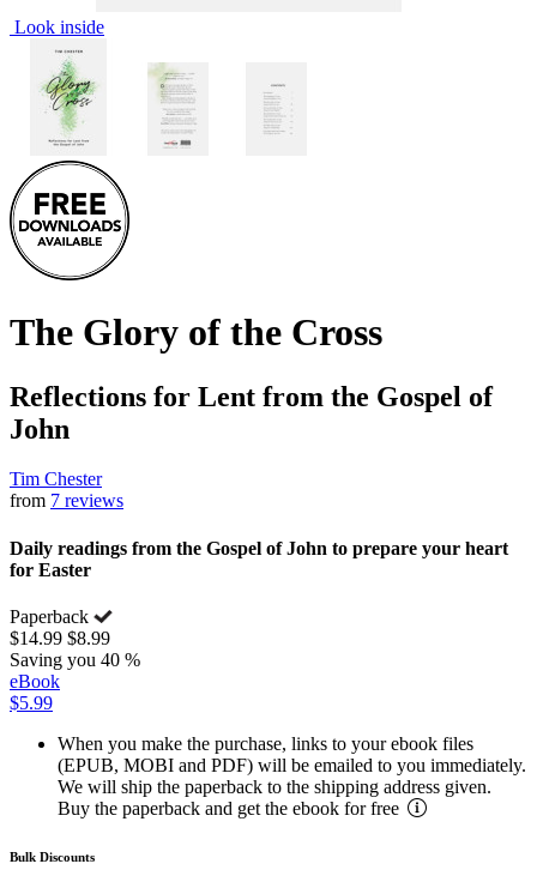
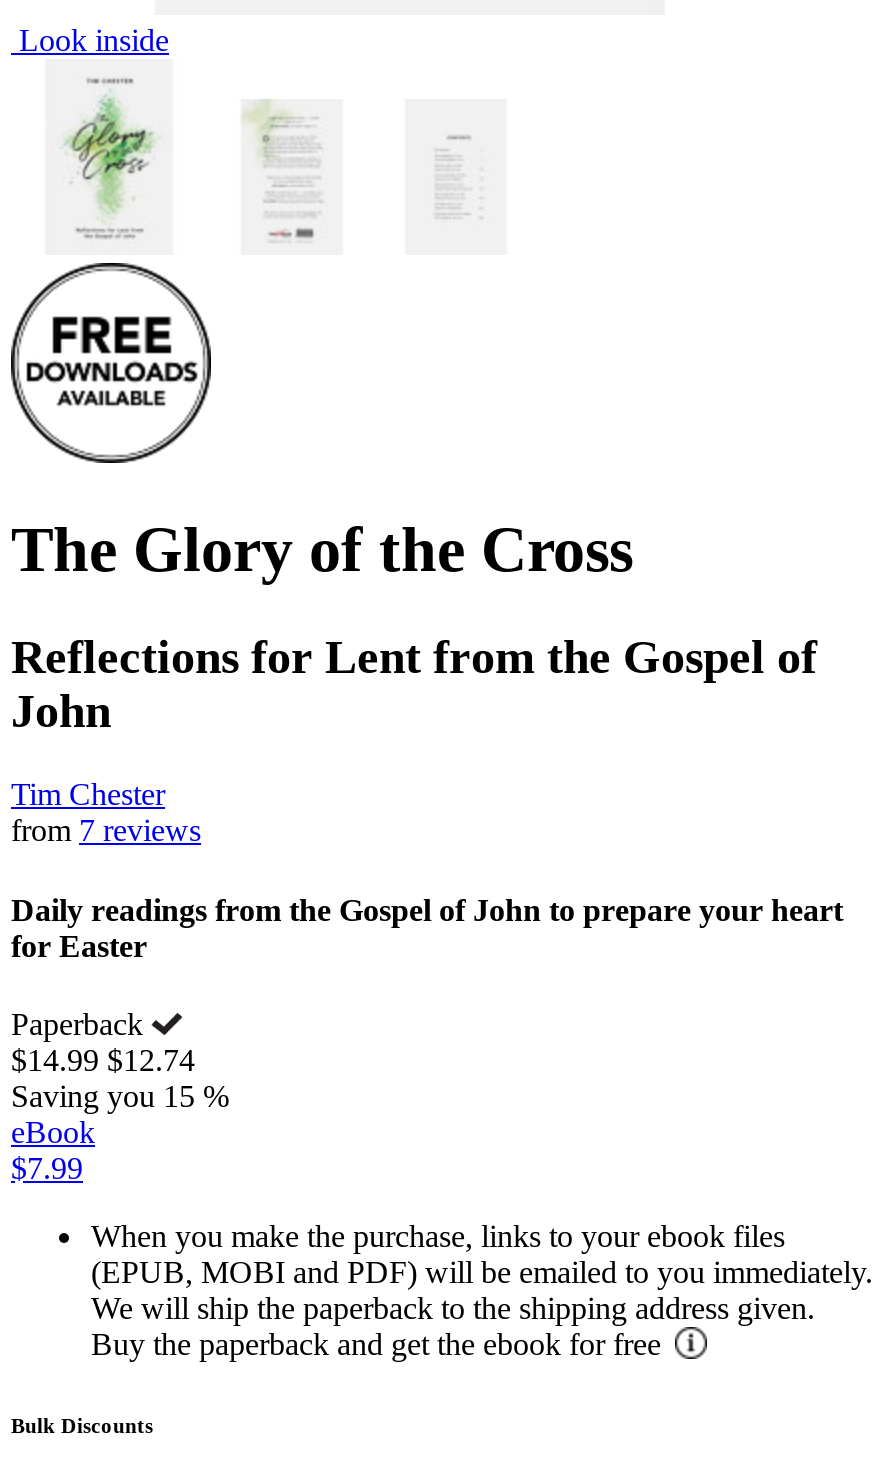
- $14.99 $8.99
+ $14.99 $12.74

- Saving you 40 %
+ Saving you 15 %

- $5.99
+ $7.99
